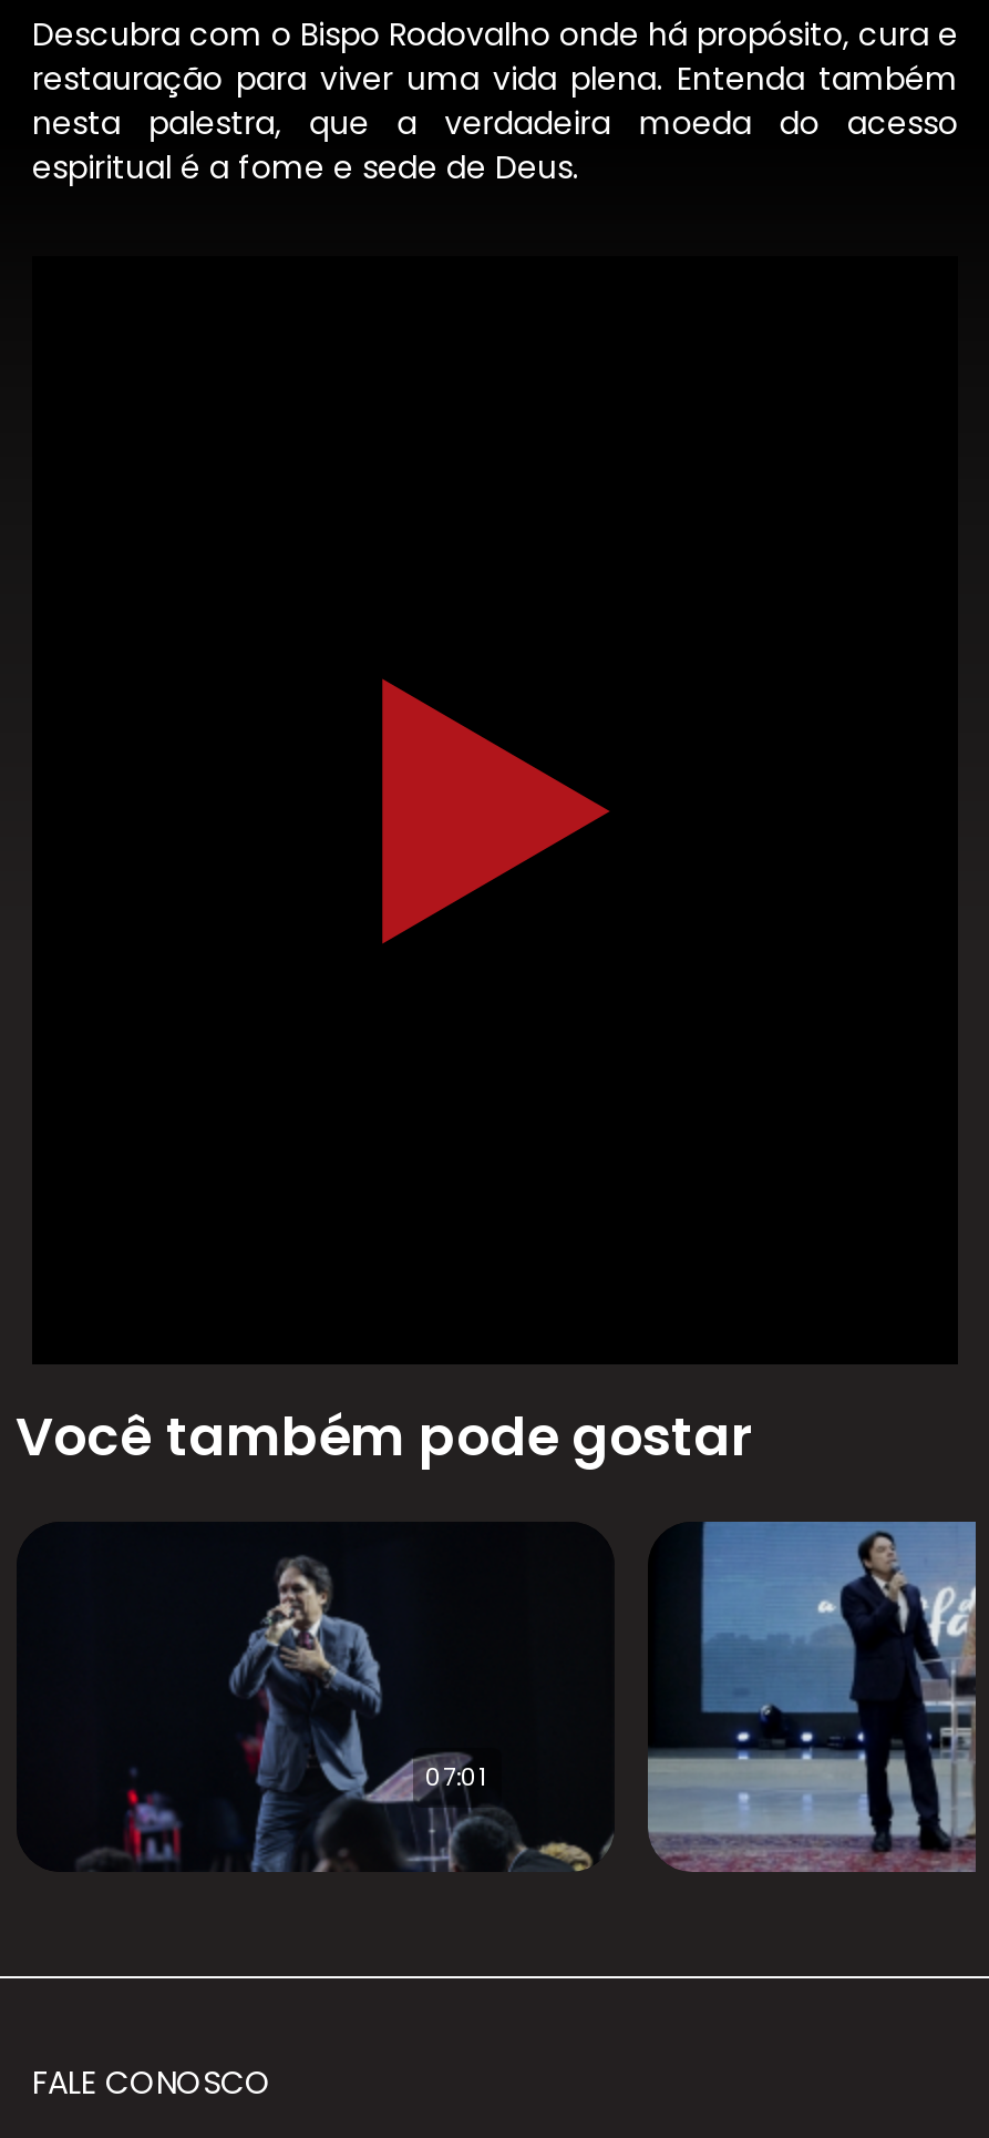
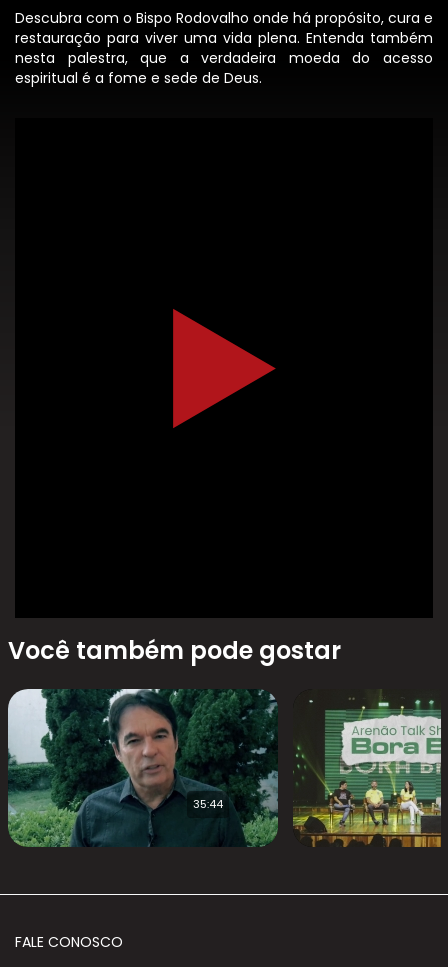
- [image]
- 07:01
+ [image]
+ 35:44

- [image]
+ [image]
